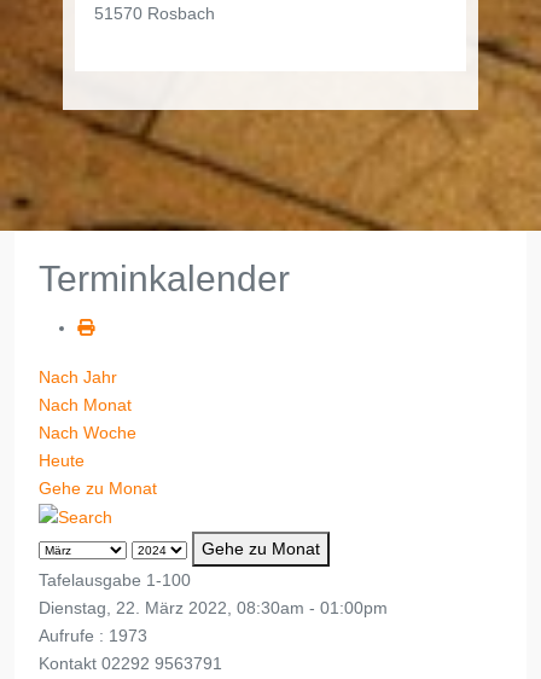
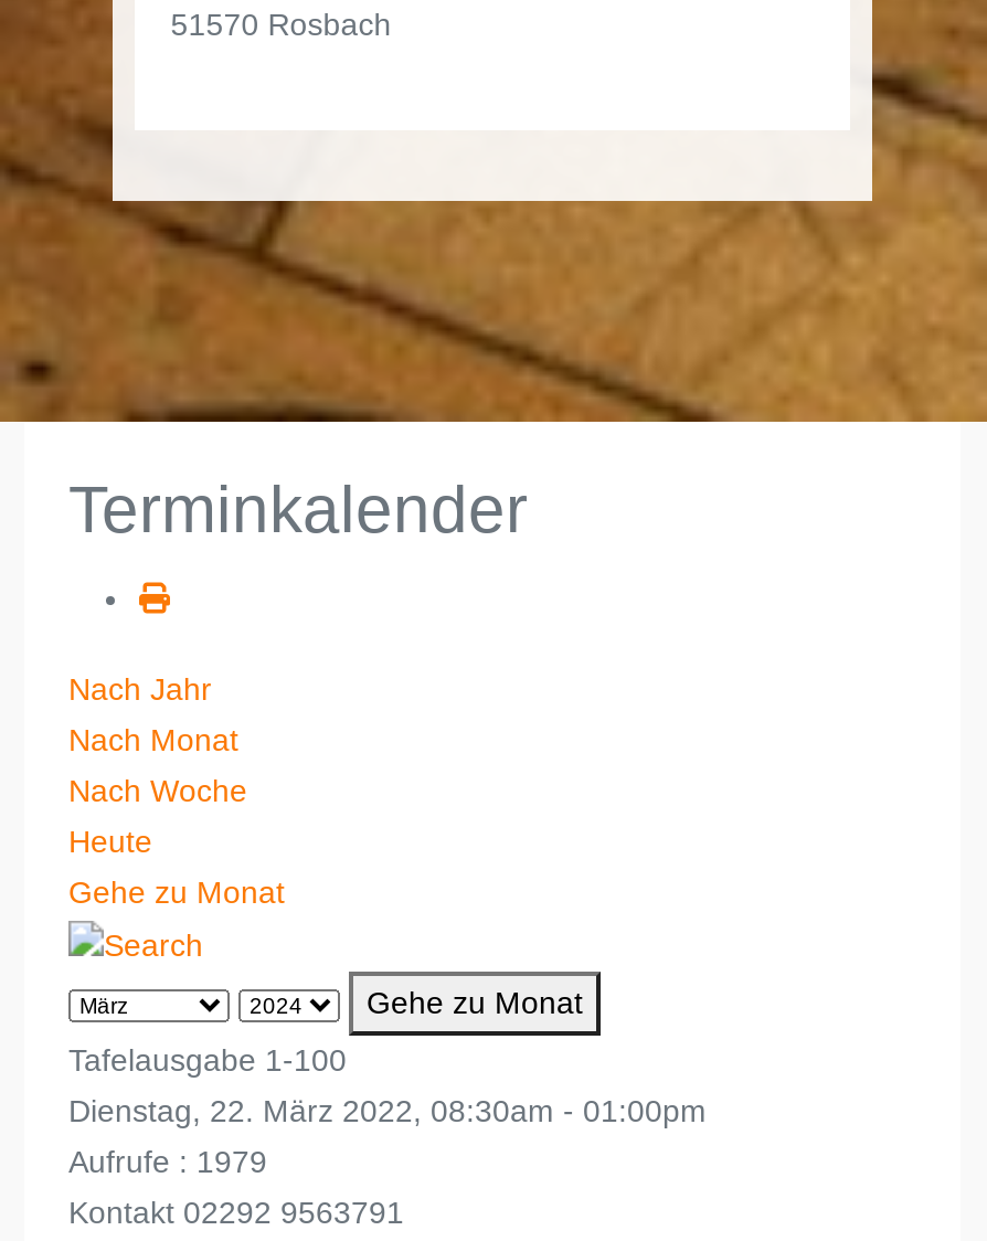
- Aufrufe: 1973
+ Aufrufe: 1979
